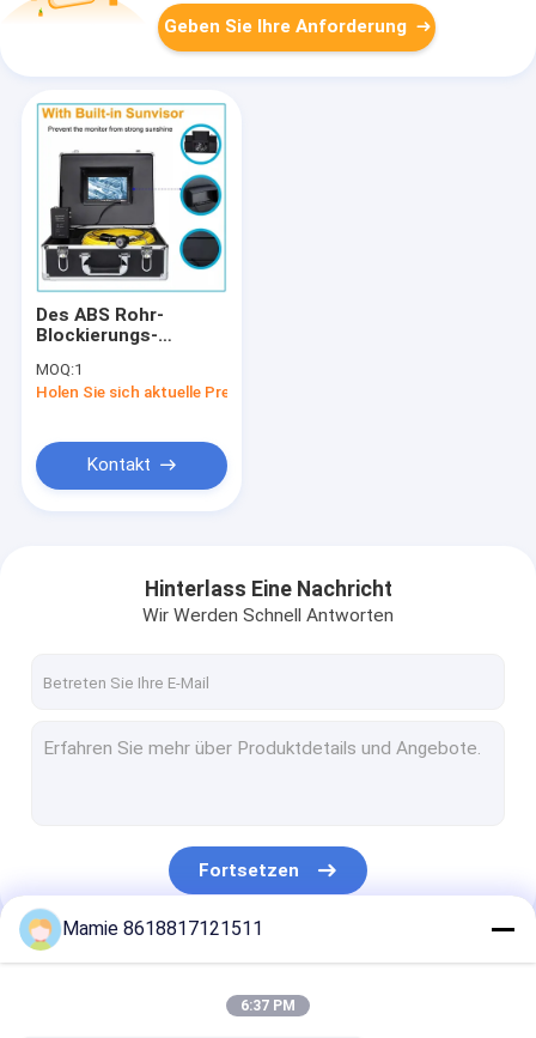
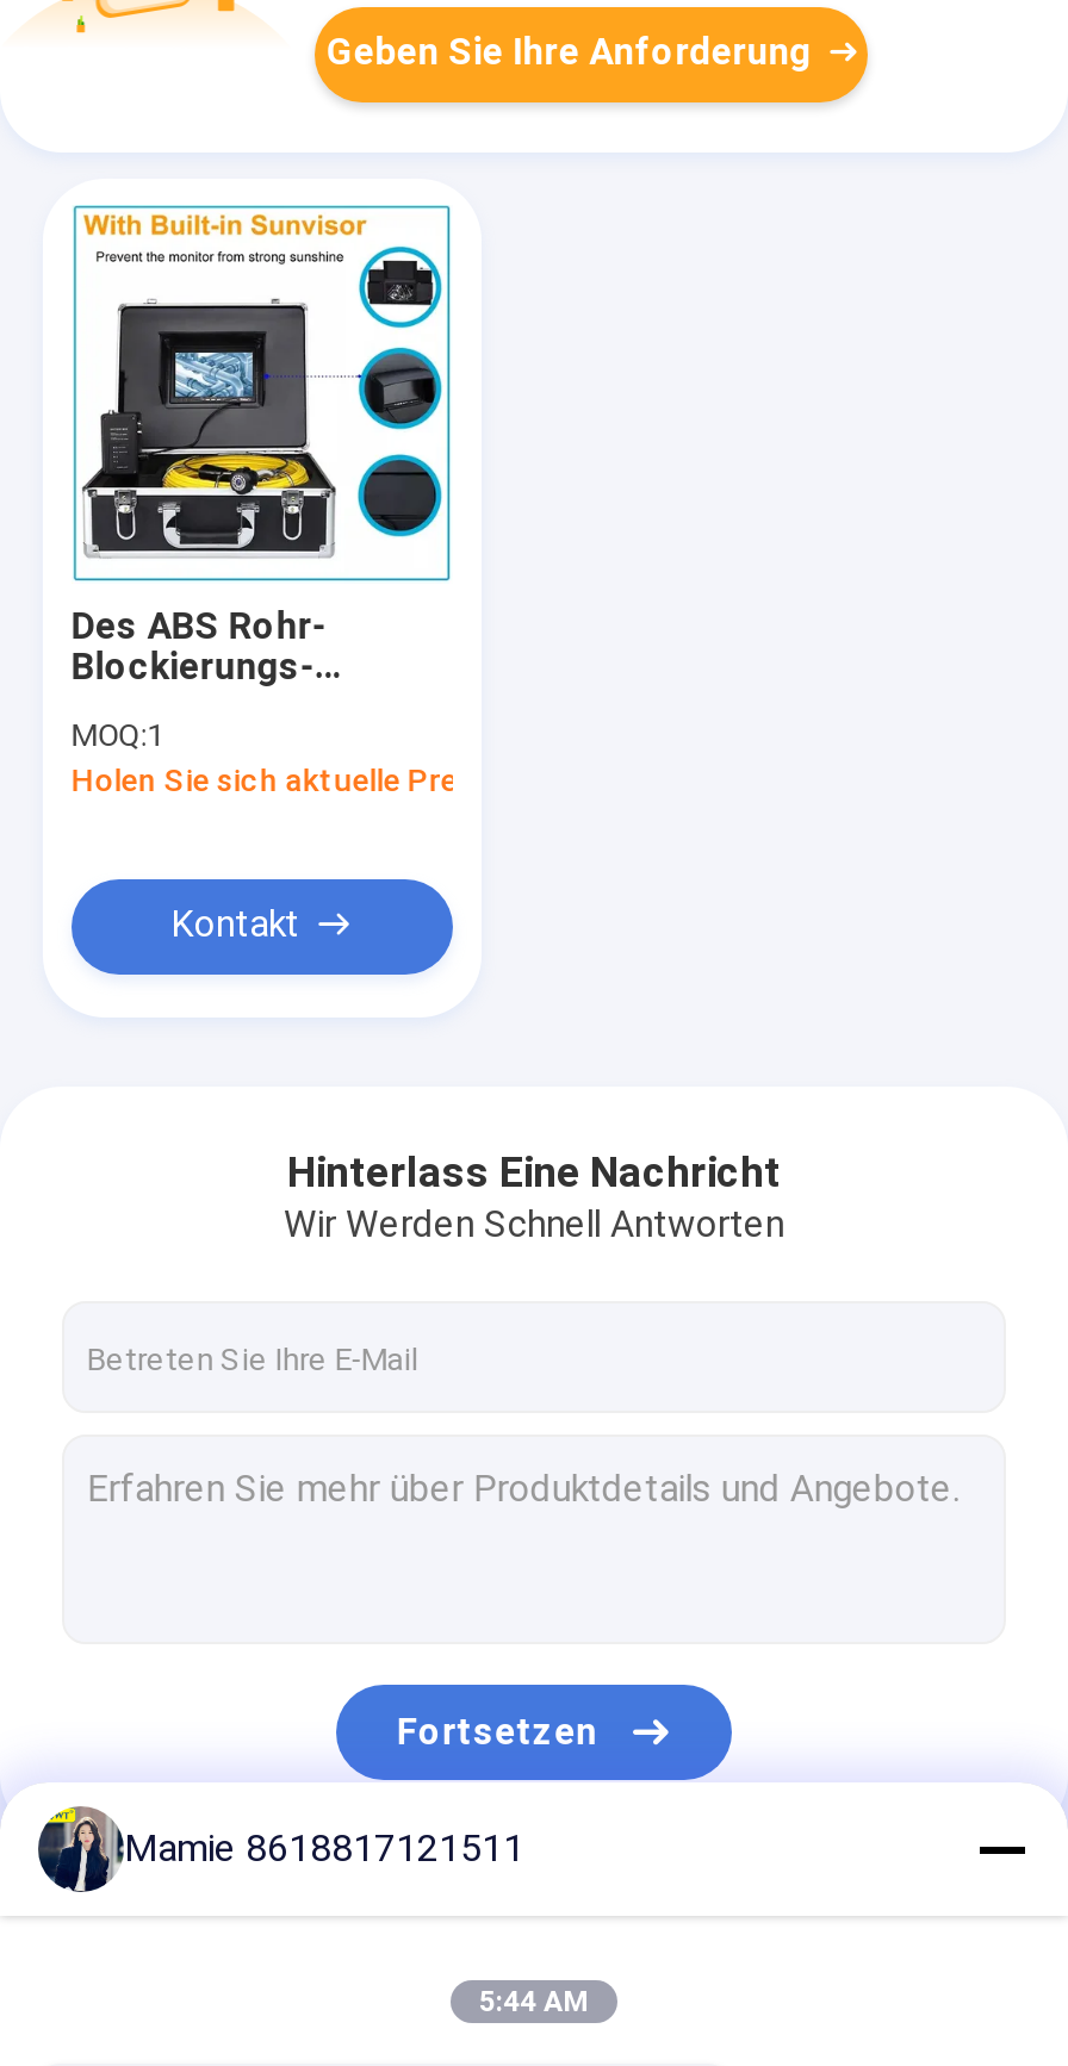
- [image]
+ [image]

- 6:37 PM
+ 5:44 AM
